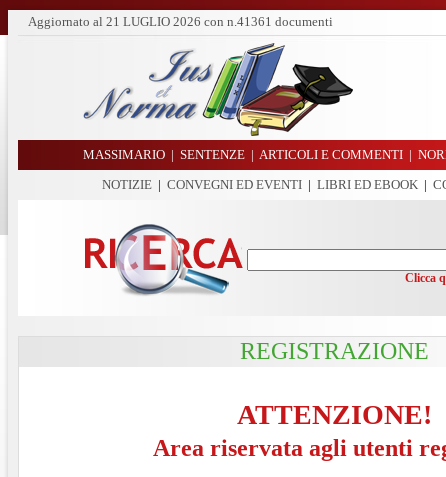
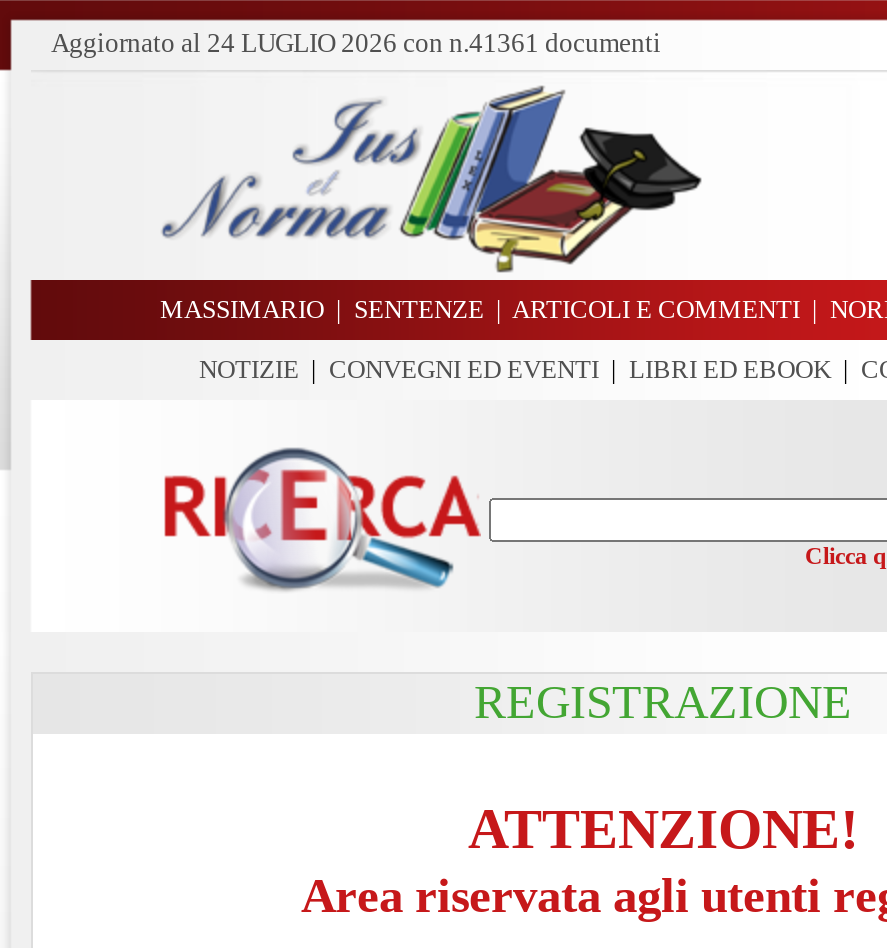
- Aggiornato al 21 LUGLIO 2026 con n.41361 documenti
+ Aggiornato al 24 LUGLIO 2026 con n.41361 documenti
